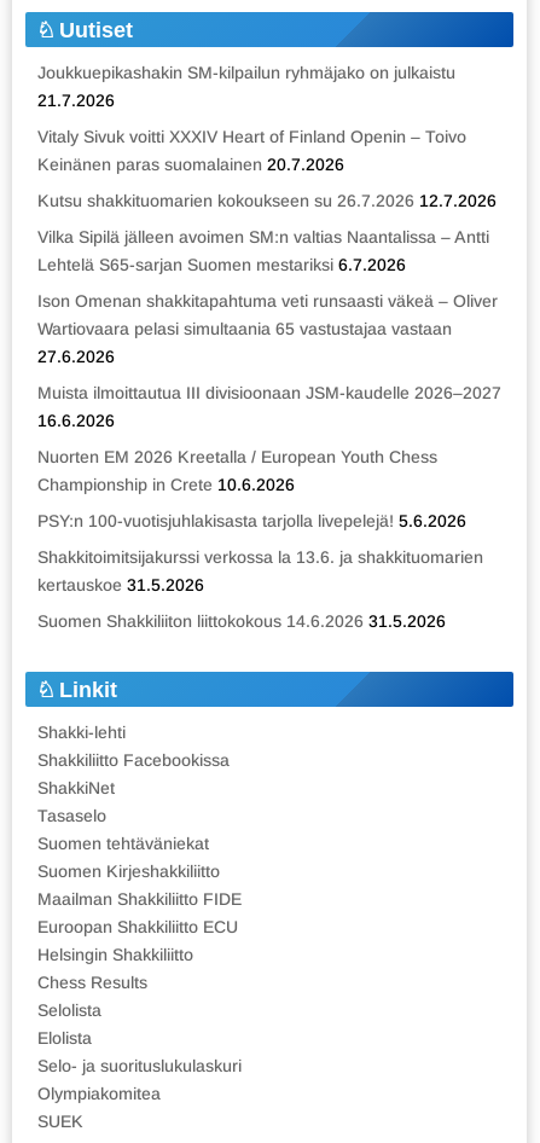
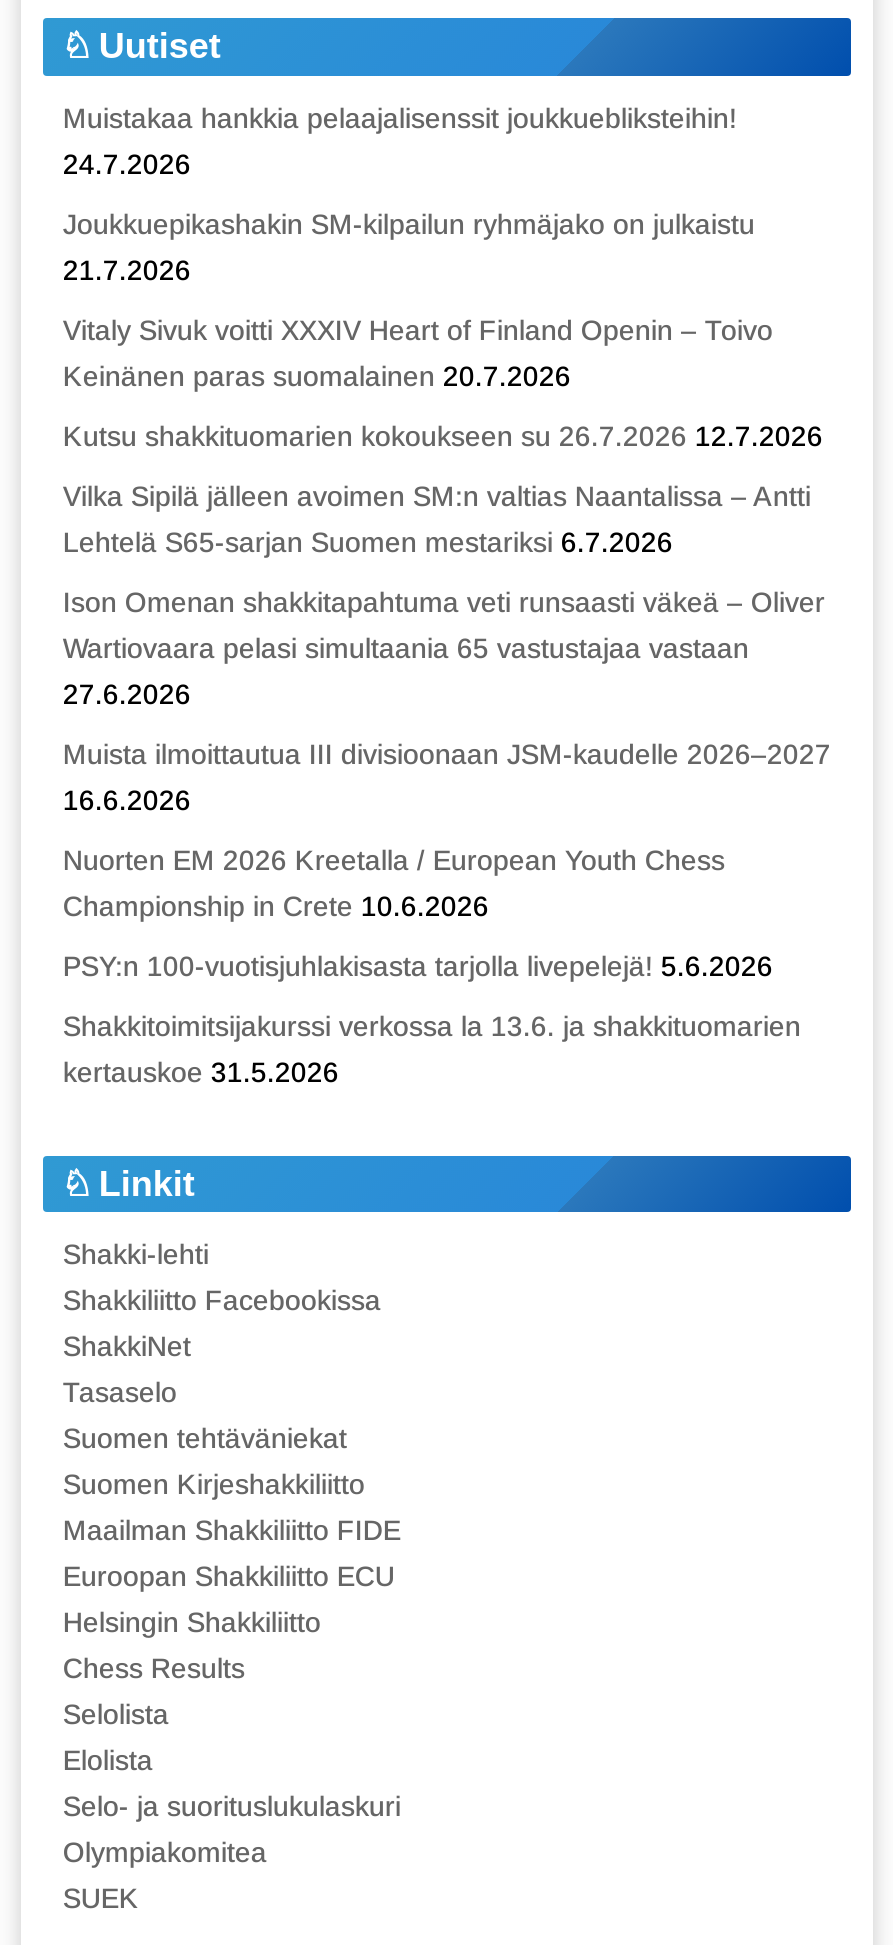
+ Muistakaa hankkia pelaajalisenssit joukkuebliksteihin!
+ 24.7.2026

moved down: Joukkuepikashakin SM-kilpailun ryhmäjako on julkaistu | 21.7.2026 | Vitaly Sivuk voitti XXXIV Heart of Finland Openin – Toivo | ... | Shakkitoimitsijakurssi verkossa la 13.6. ja shakkituomarien | kertauskoe 31.5.2026

- Suomen Shakkiliiton liittokokous 14.6.2026 31.5.2026
